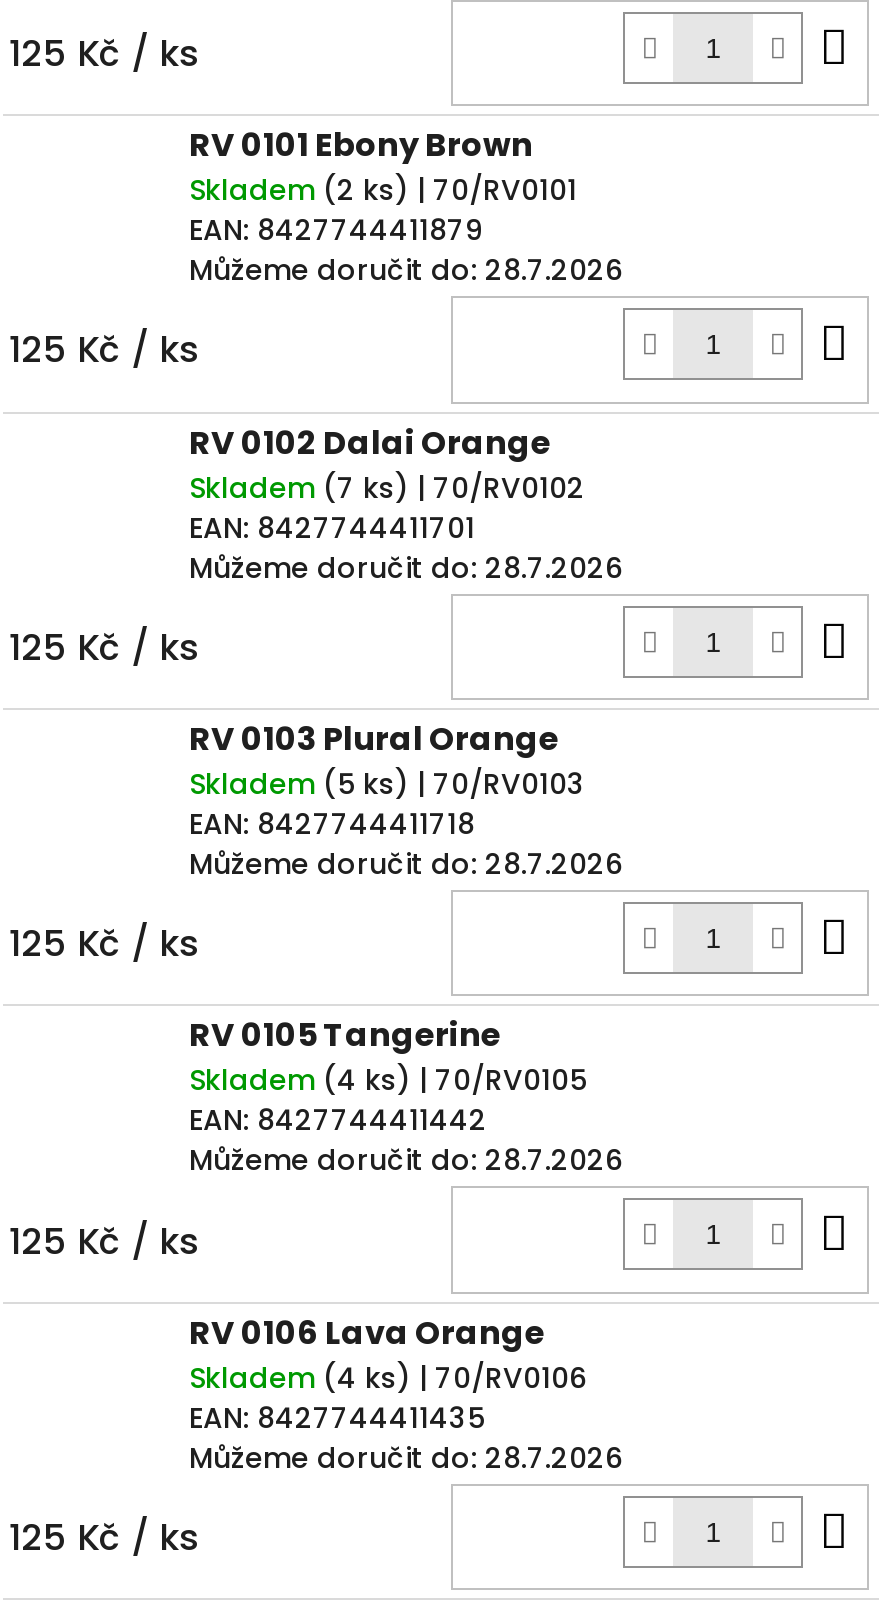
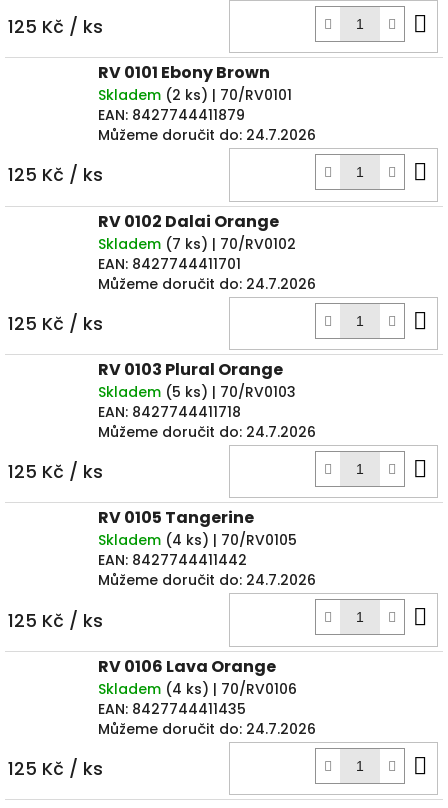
- Můžeme doručit do: 28.7.2026
+ Můžeme doručit do: 24.7.2026

- Můžeme doručit do: 28.7.2026
+ Můžeme doručit do: 24.7.2026

- Můžeme doručit do: 28.7.2026
+ Můžeme doručit do: 24.7.2026

- Můžeme doručit do: 28.7.2026
+ Můžeme doručit do: 24.7.2026

- Můžeme doručit do: 28.7.2026
+ Můžeme doručit do: 24.7.2026
